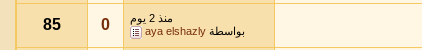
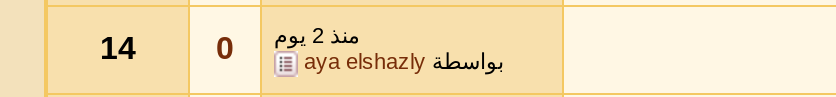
- 85
+ 14
